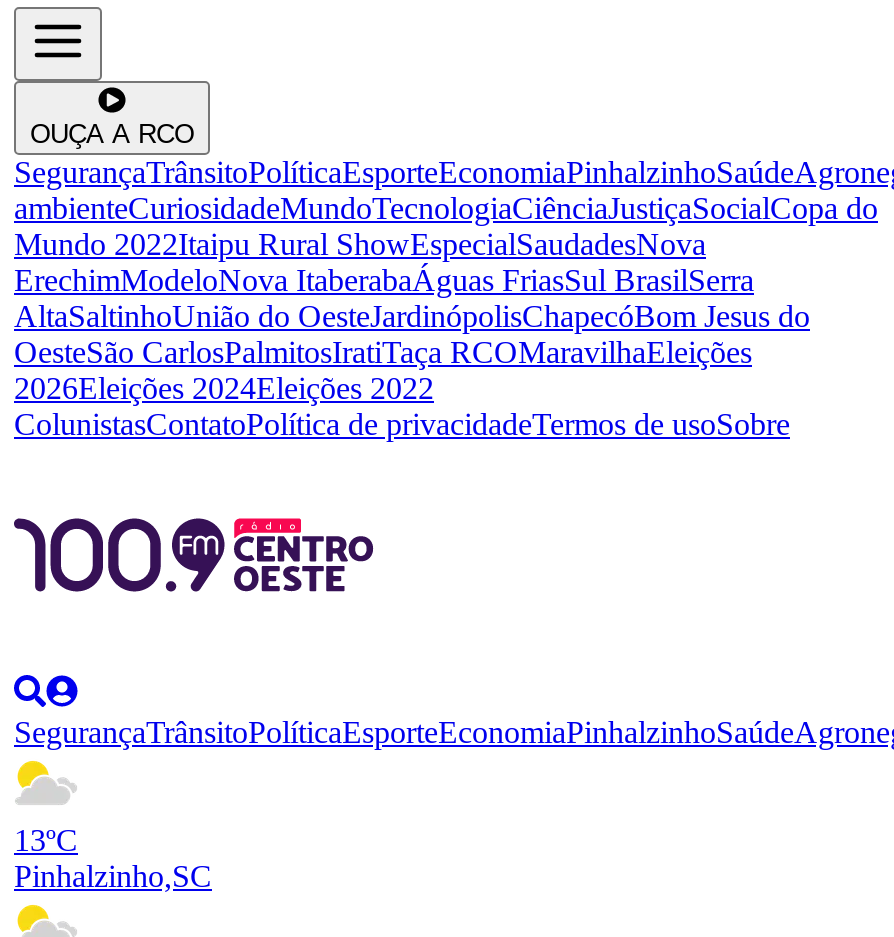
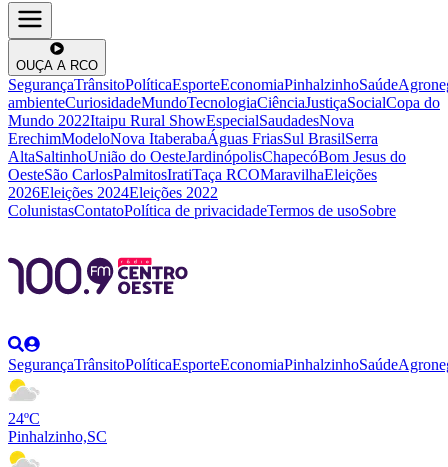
- 13ºC
+ 24ºC
